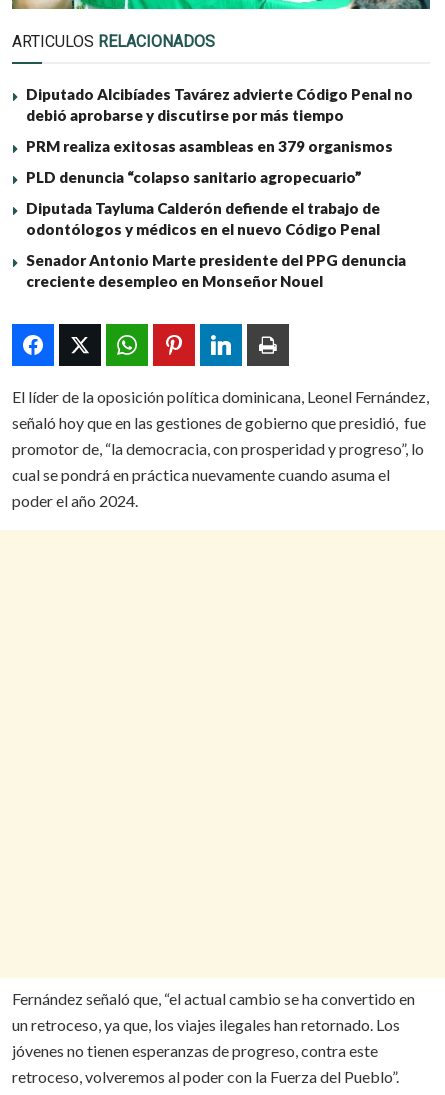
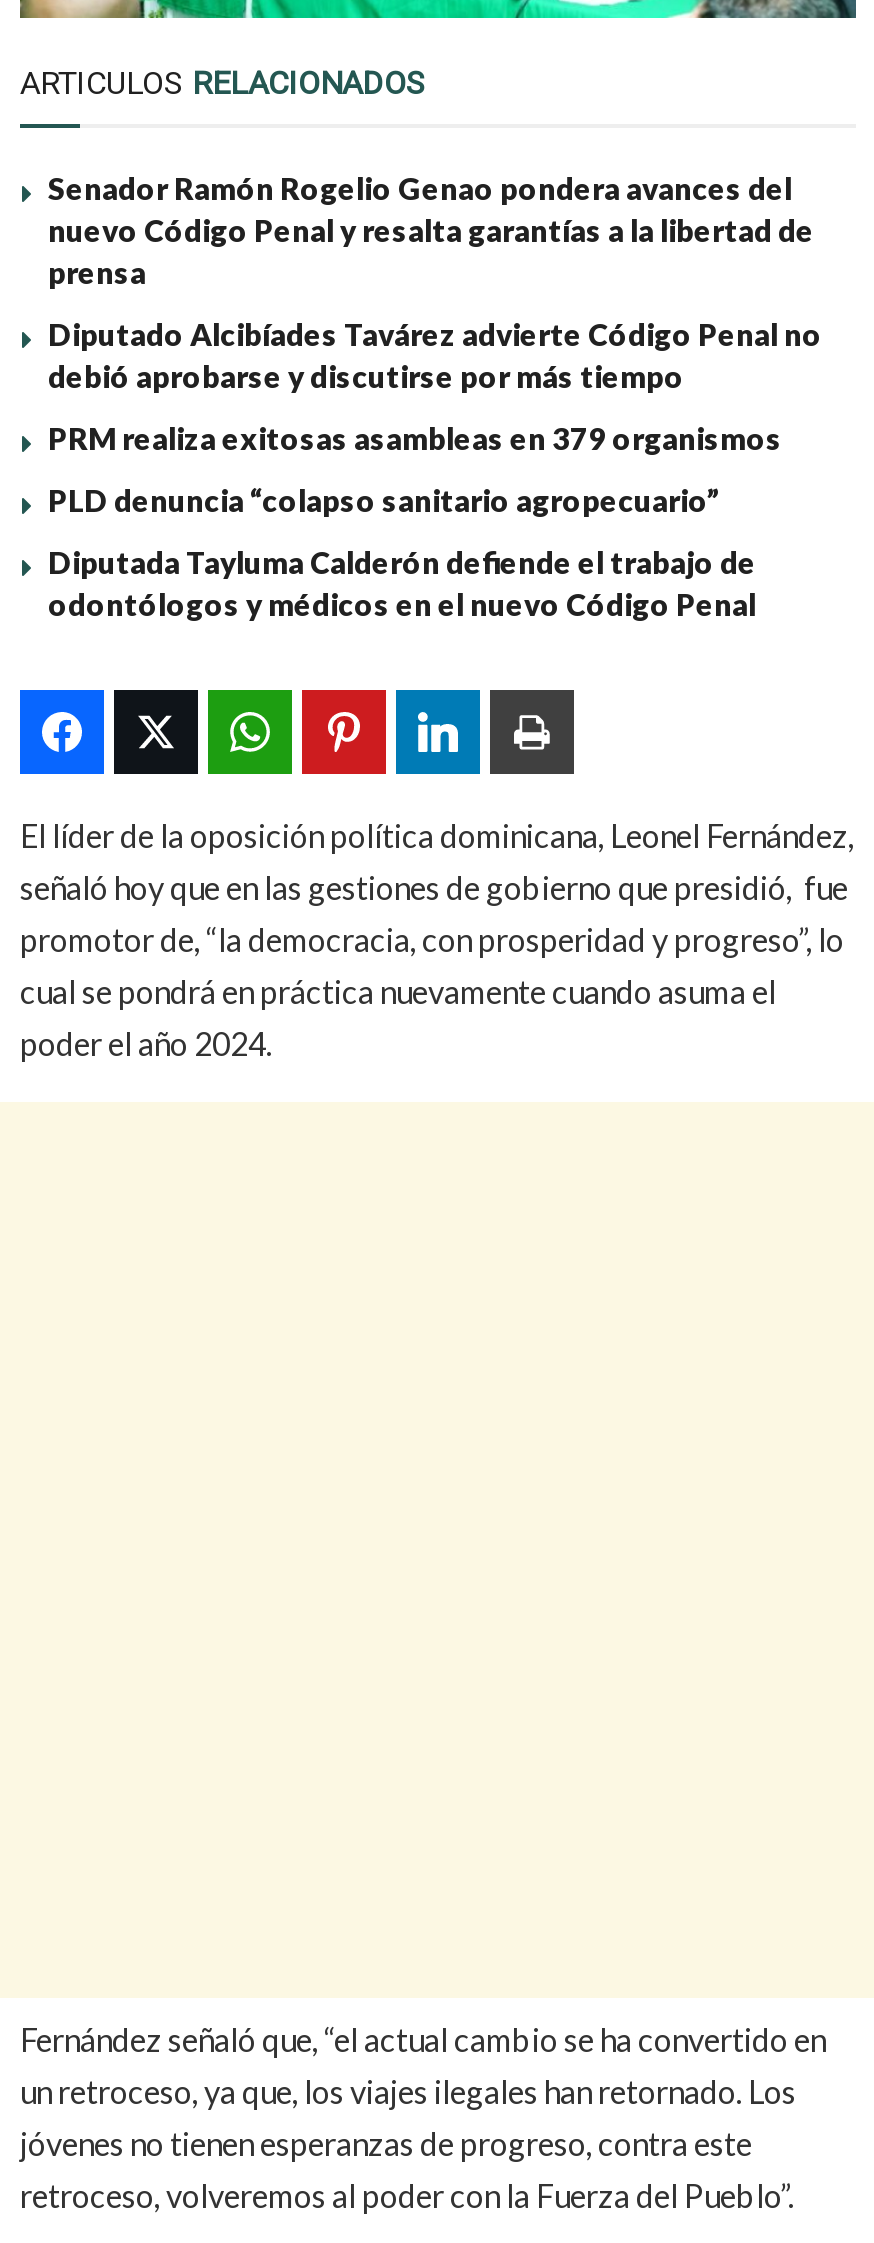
+ Senador Ramón Rogelio Genao pondera avances del
+ nuevo Código Penal y resalta garantías a la libertad de
+ prensa

moved down: Diputado Alcibíades Tavárez advierte Código Penal no | debió aprobarse y discutirse por más tiempo | PRM realiza exitosas asambleas en 379 organismos | PLD denuncia “colapso sanitario agropecuario” | Diputada Tayluma Calderón defiende el trabajo de | odontólogos y médicos en el nuevo Código Penal

- Senador Antonio Marte presidente del PPG denuncia
- creciente desempleo en Monseñor Nouel
